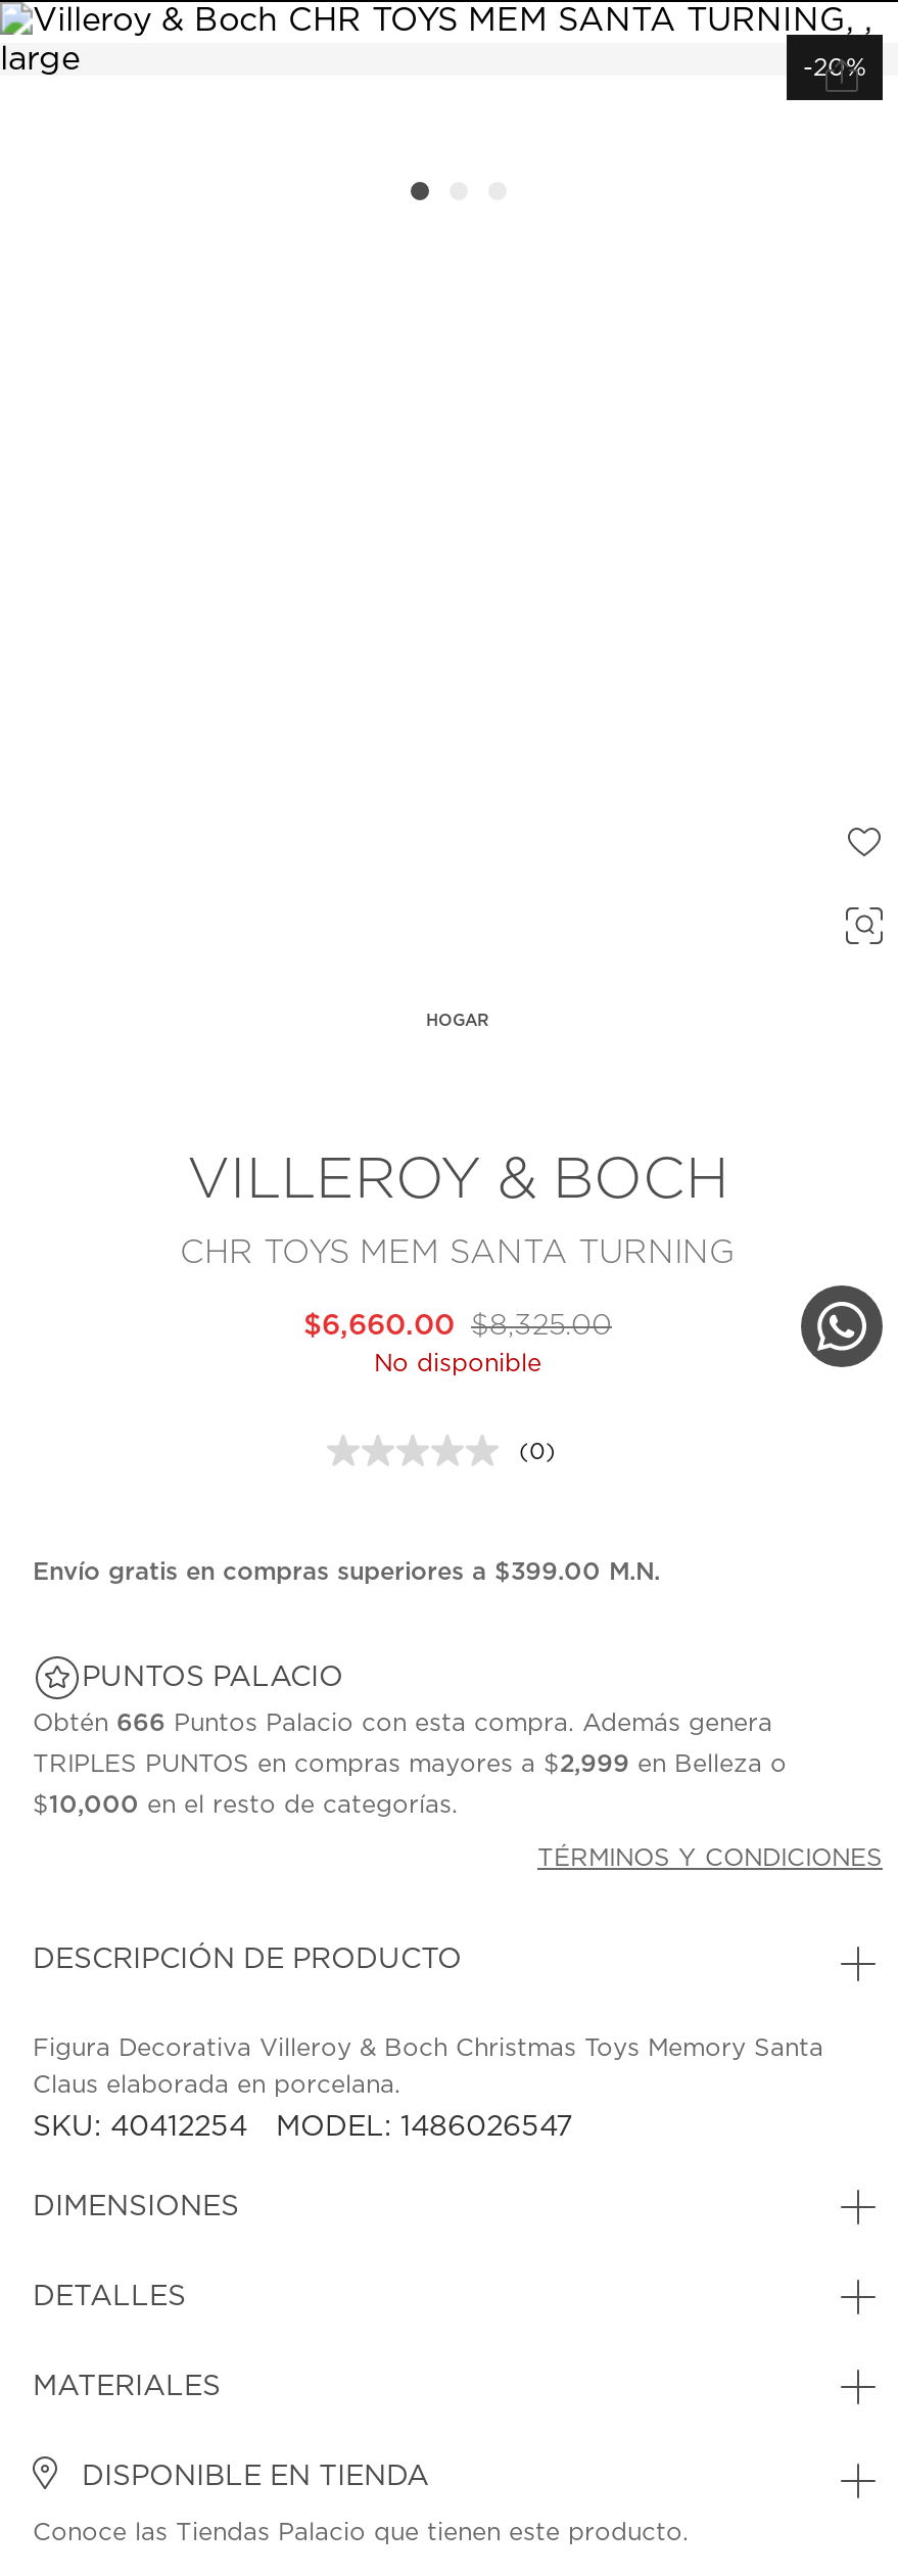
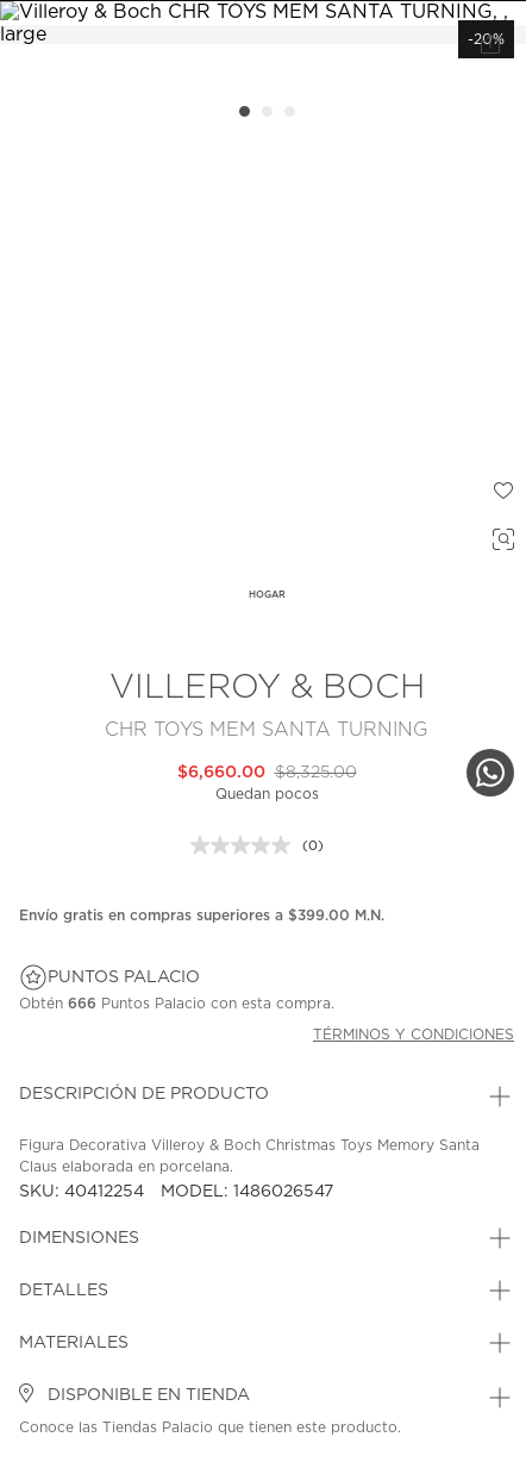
- No disponible
+ Quedan pocos

- Obtén 666 Puntos Palacio con esta compra. Además genera
- TRIPLES PUNTOS en compras mayores a $2,999 en Belleza o
- $10,000 en el resto de categorías.
+ Obtén 666 Puntos Palacio con esta compra.
